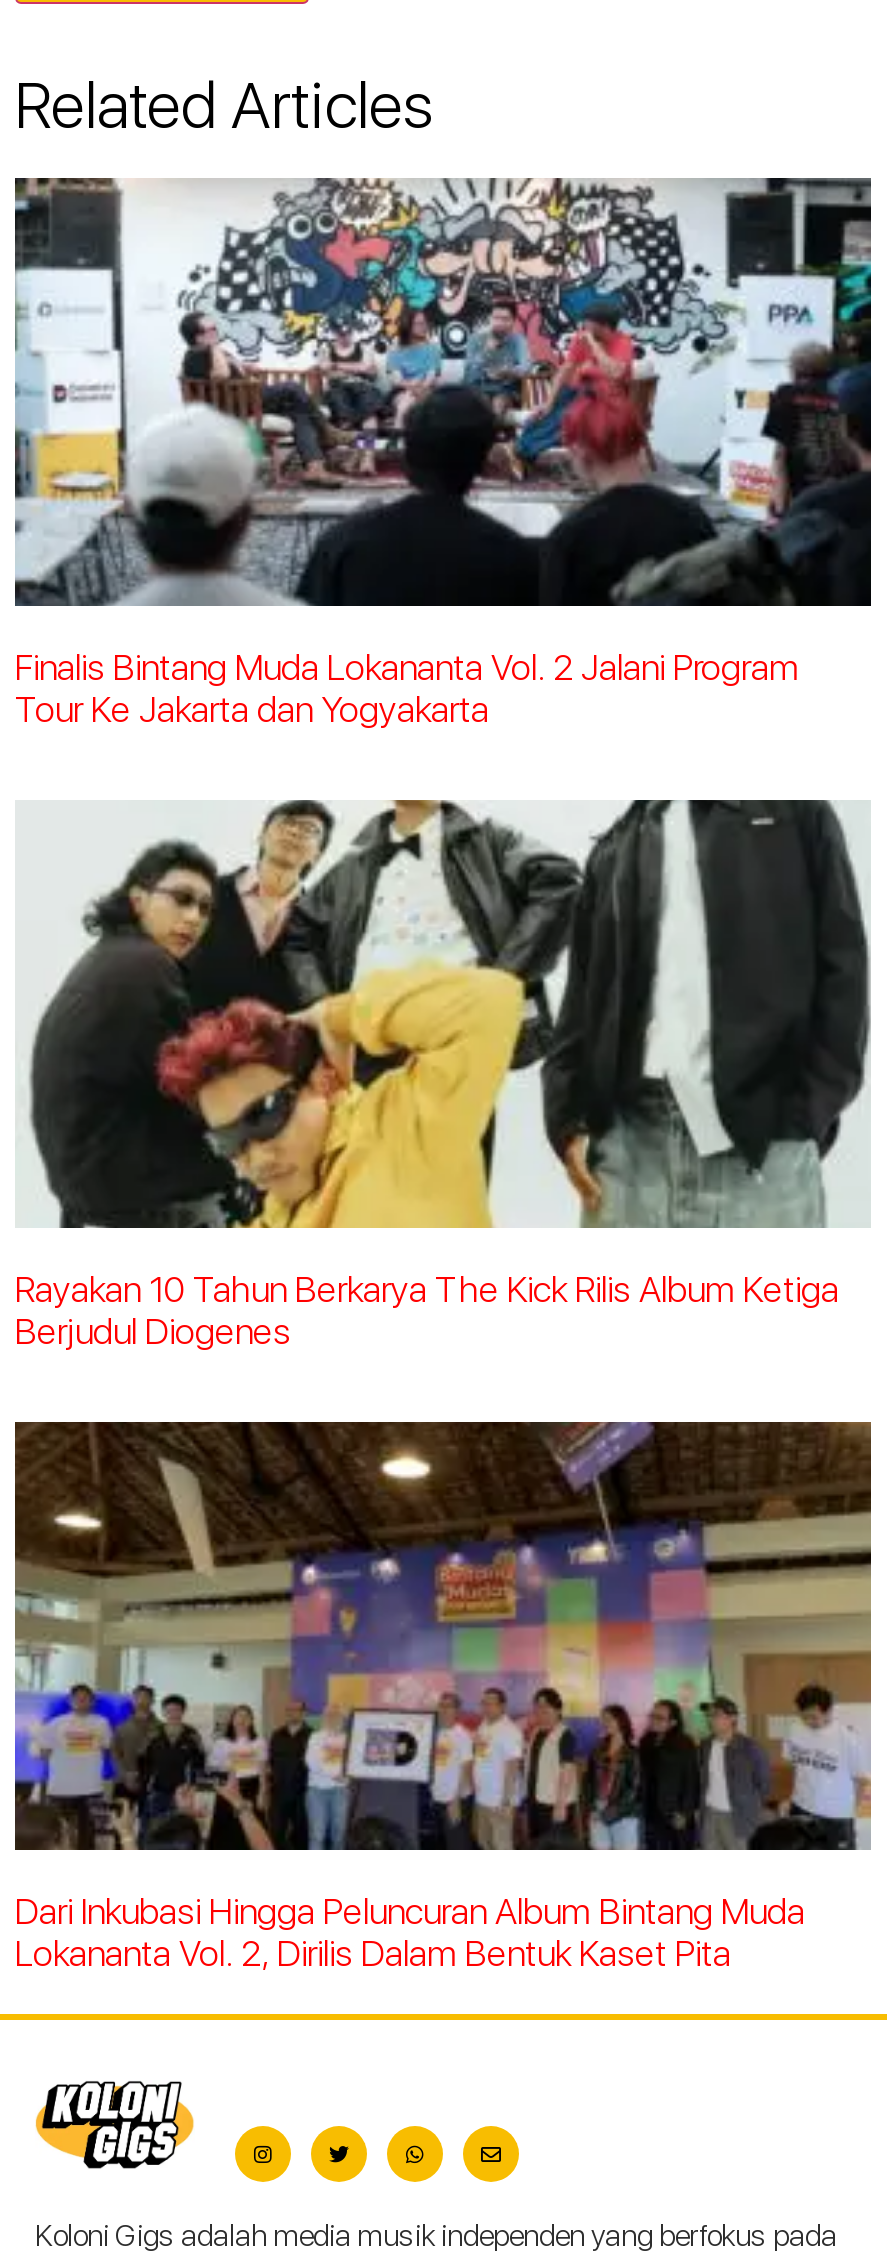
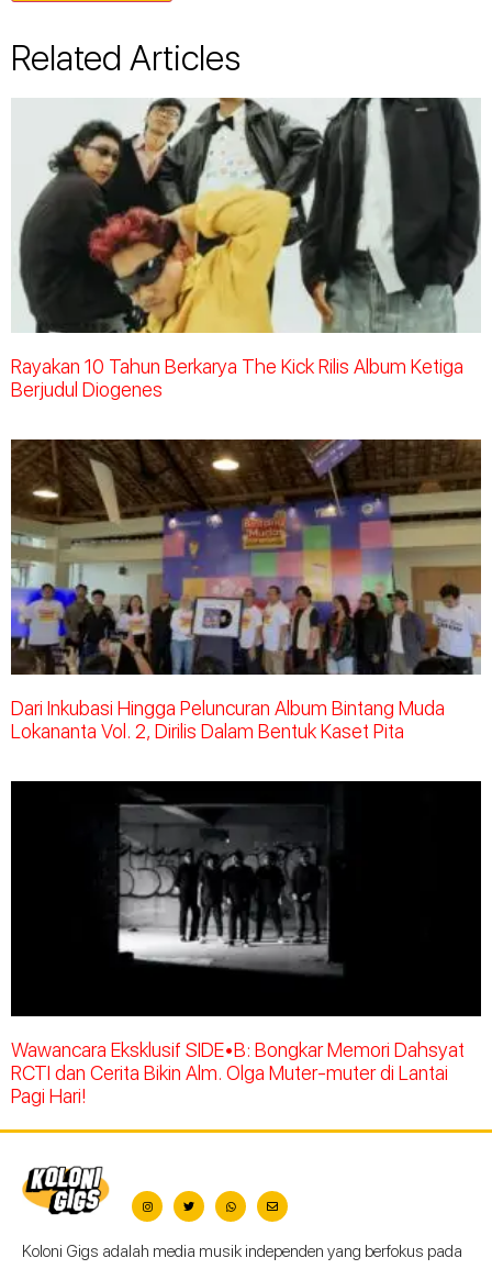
- [image]
- Finalis Bintang Muda Lokananta Vol. 2 Jalani Program
- Tour Ke Jakarta dan Yogyakarta

moved up: [image] | Rayakan 10 Tahun Berkarya The Kick Rilis Album Ketiga | Berjudul Diogenes | Dari Inkubasi Hingga Peluncuran Album Bintang Muda | Lokananta Vol. 2, Dirilis Dalam Bentuk Kaset Pita

+ [image]
+ Wawancara Eksklusif SIDE•B: Bongkar Memori Dahsyat
+ RCTI dan Cerita Bikin Alm. Olga Muter-muter di Lantai
+ Pagi Hari!
